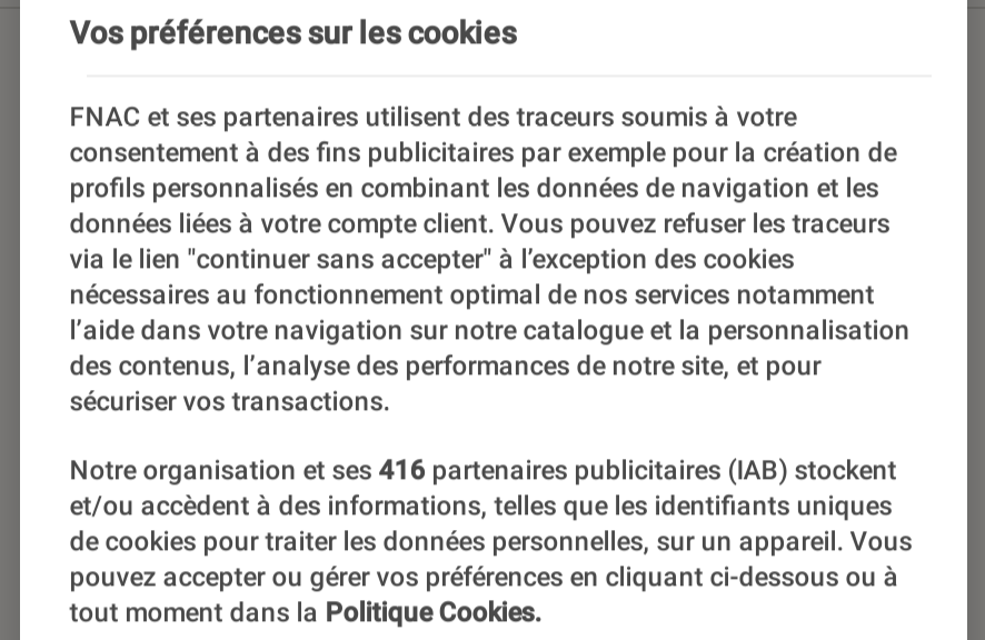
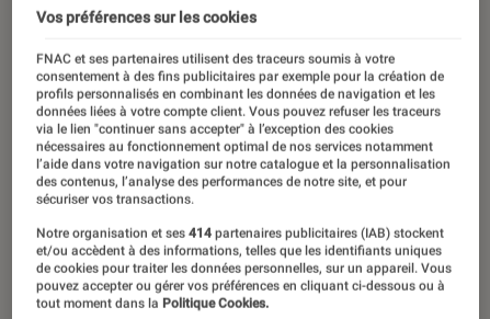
- Notre organisation et ses 416 partenaires publicitaires (IAB) stockent
+ Notre organisation et ses 414 partenaires publicitaires (IAB) stockent
